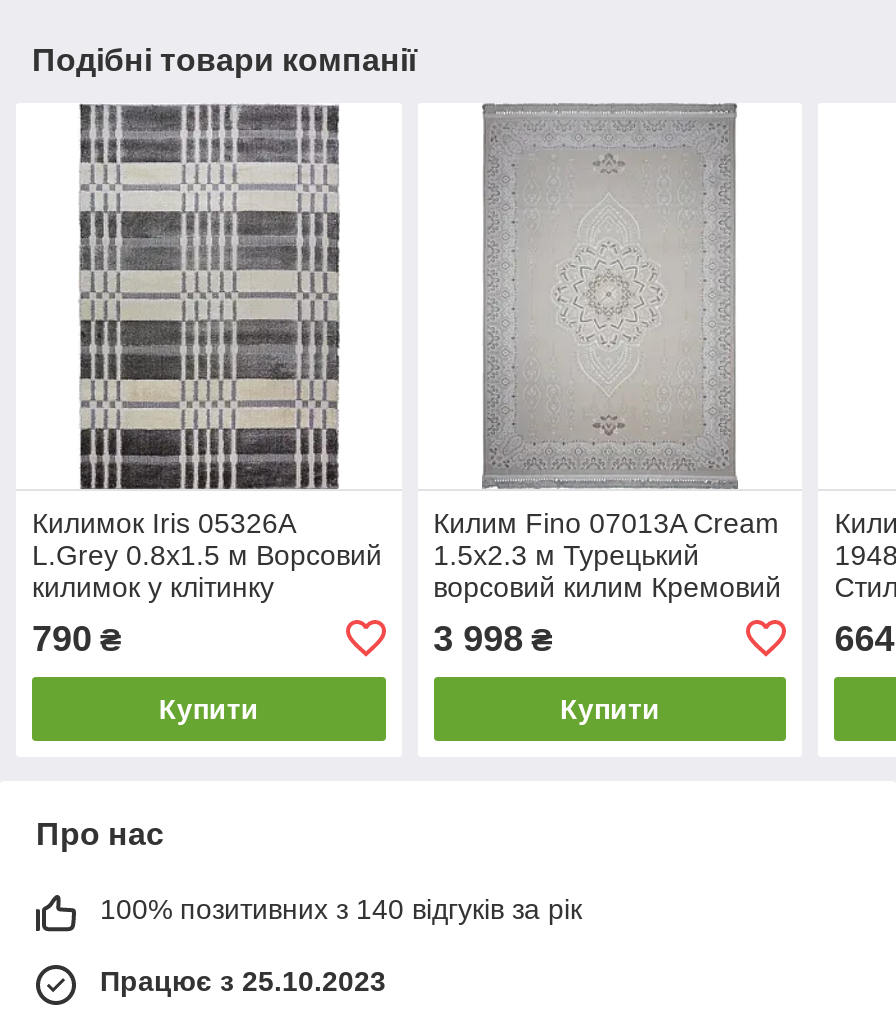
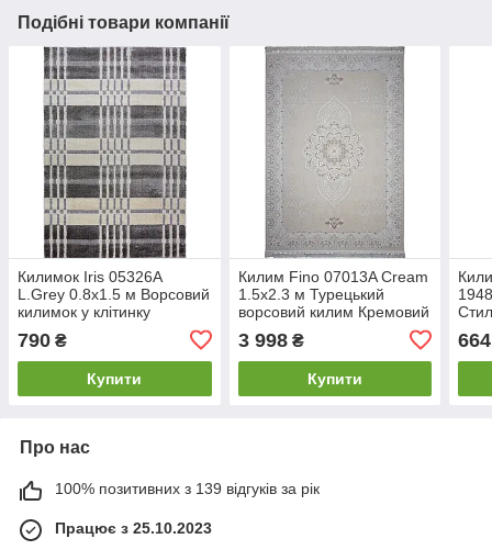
- 100% позитивних з 140 відгуків за рік
+ 100% позитивних з 139 відгуків за рік
